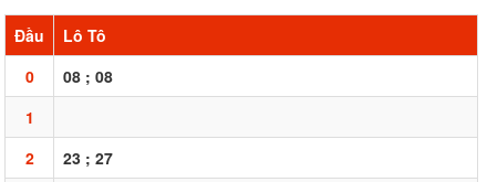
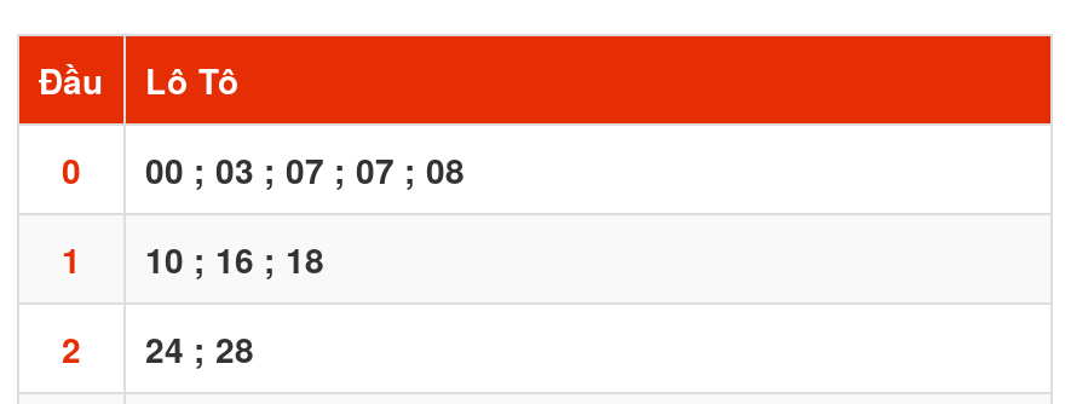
- 0 08 ; 08
+ 0 00 ; 03 ; 07 ; 07 ; 08

+ 10 ; 16 ; 18

- 2 23 ; 27
+ 2 24 ; 28
